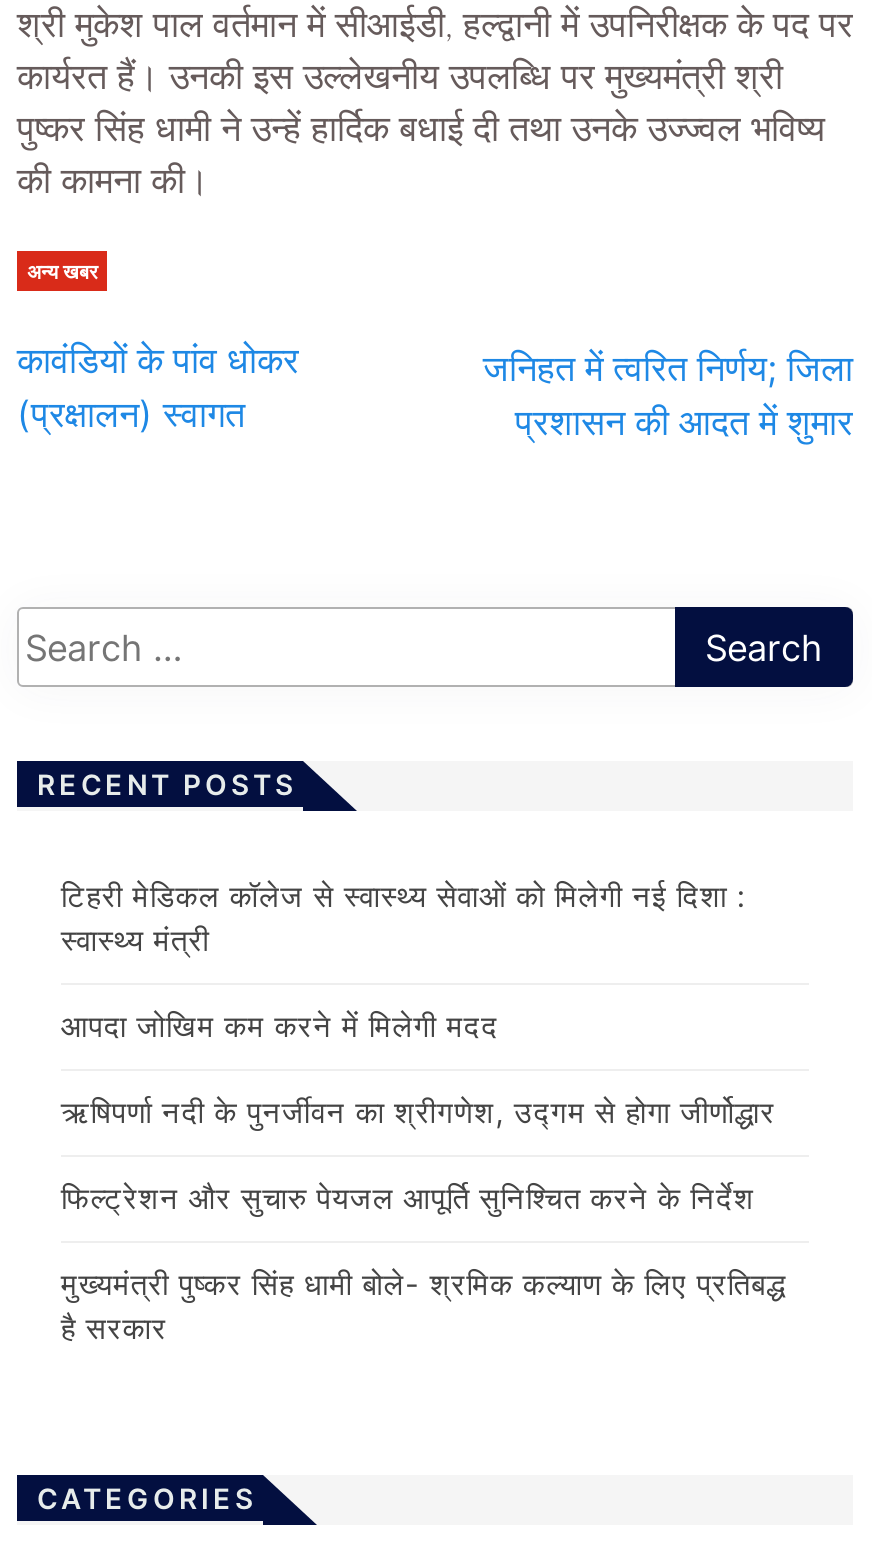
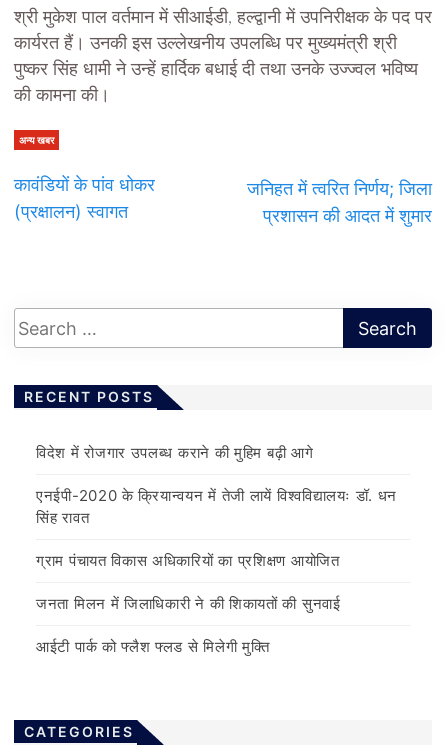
- टिहरी मेडिकल कॉलेज से स्वास्थ्य सेवाओं को मिलेगी नई दिशा :
- स्वास्थ्य मंत्री
+ विदेश में रोजगार उपलब्ध कराने की मुहिम बढ़ी आगे

- आपदा जोखिम कम करने में मिलेगी मदद
+ एनईपी-2020 के क्रियान्वयन में तेजी लायें विश्वविद्यालयः डॉ. धन
+ सिंह रावत

- ऋषिपर्णा नदी के पुनर्जीवन का श्रीगणेश, उद्गम से होगा जीर्णोद्धार
+ ग्राम पंचायत विकास अधिकारियों का प्रशिक्षण आयोजित

- फिल्ट्रेशन और सुचारु पेयजल आपूर्ति सुनिश्चित करने के निर्देश
+ जनता मिलन में जिलाधिकारी ने की शिकायतों की सुनवाई

- मुख्यमंत्री पुष्कर सिंह धामी बोले- श्रमिक कल्याण के लिए प्रतिबद्ध
- है सरकार
+ आईटी पार्क को फ्लैश फ्लड से मिलेगी मुक्ति
